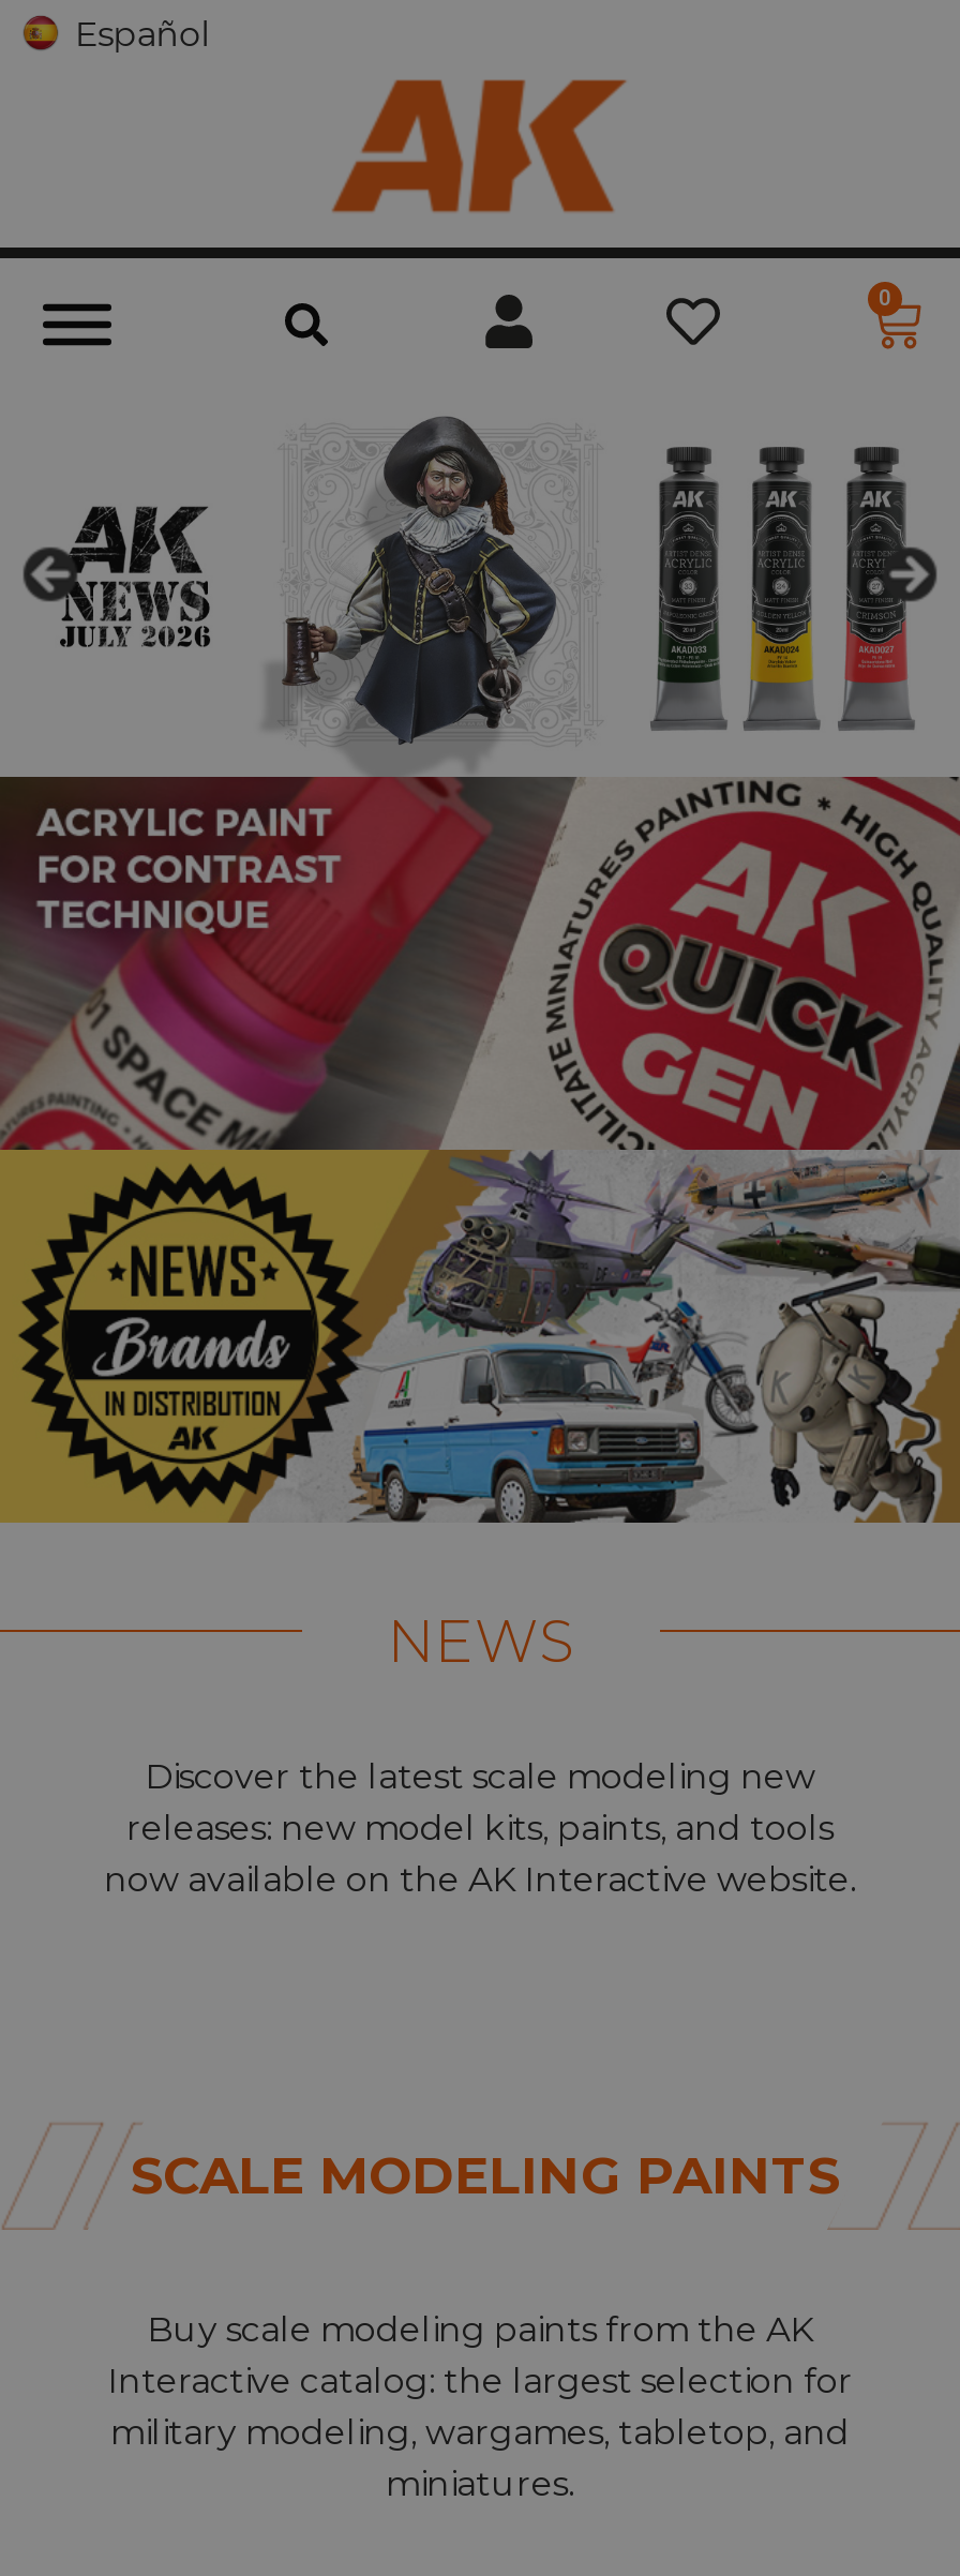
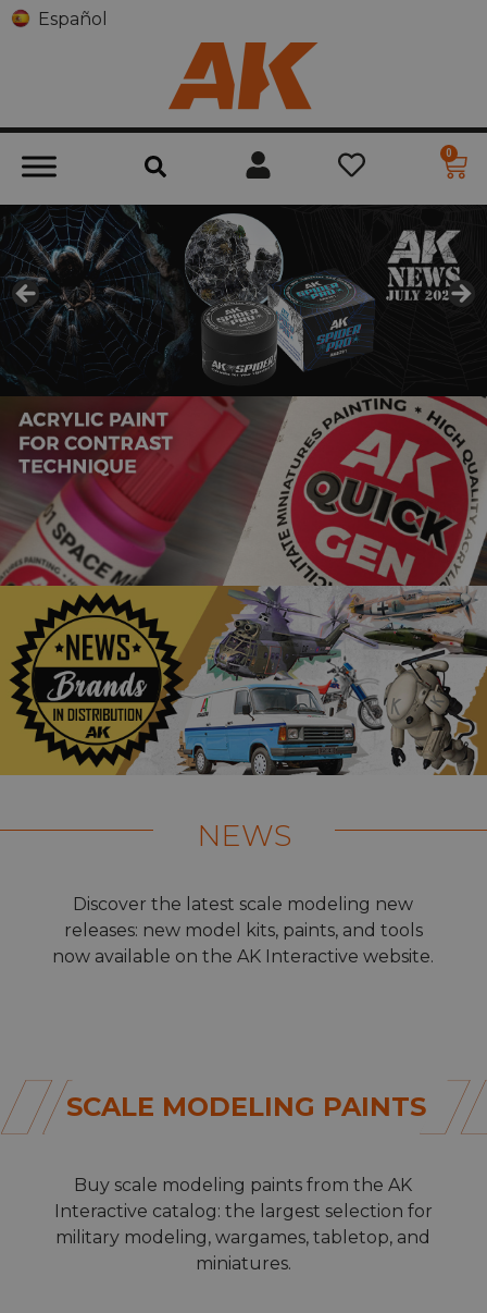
- [image]
+ [image]
